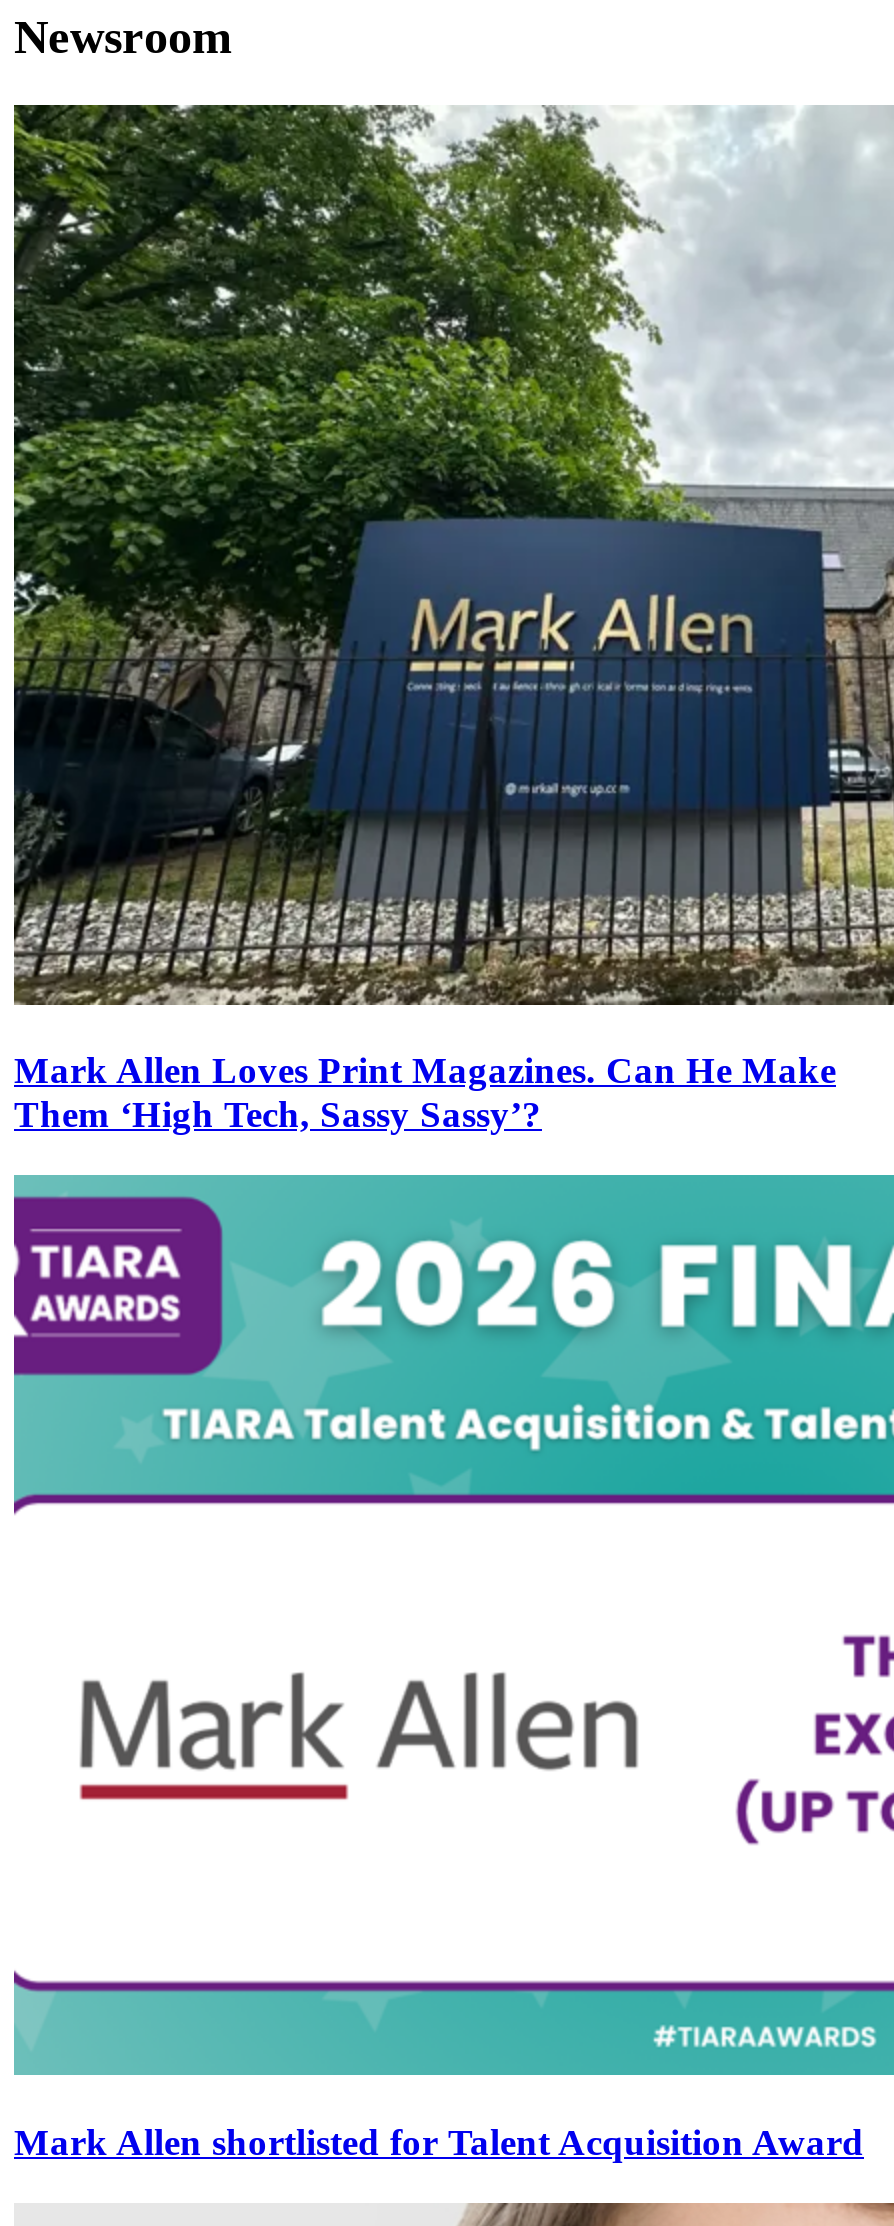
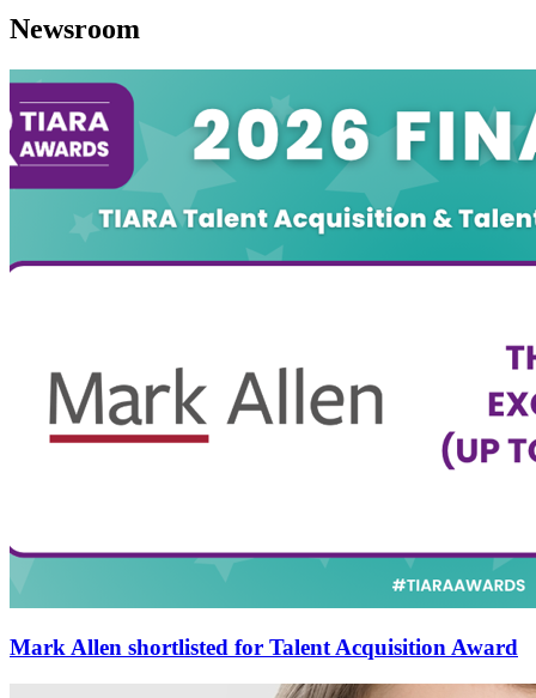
- [image]
- Mark Allen Loves Print Magazines. Can He Make
- Them ‘High Tech, Sassy Sassy’?
